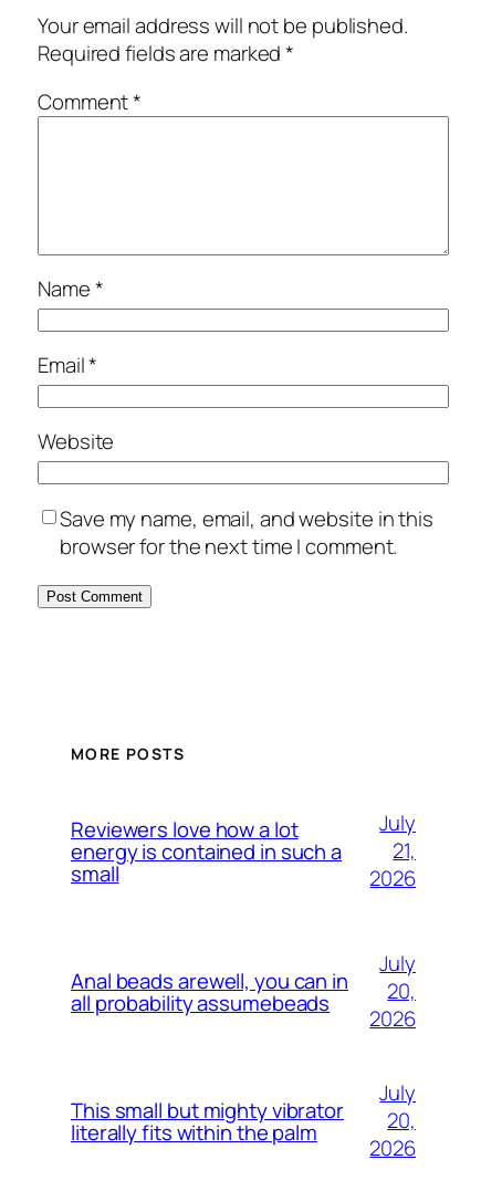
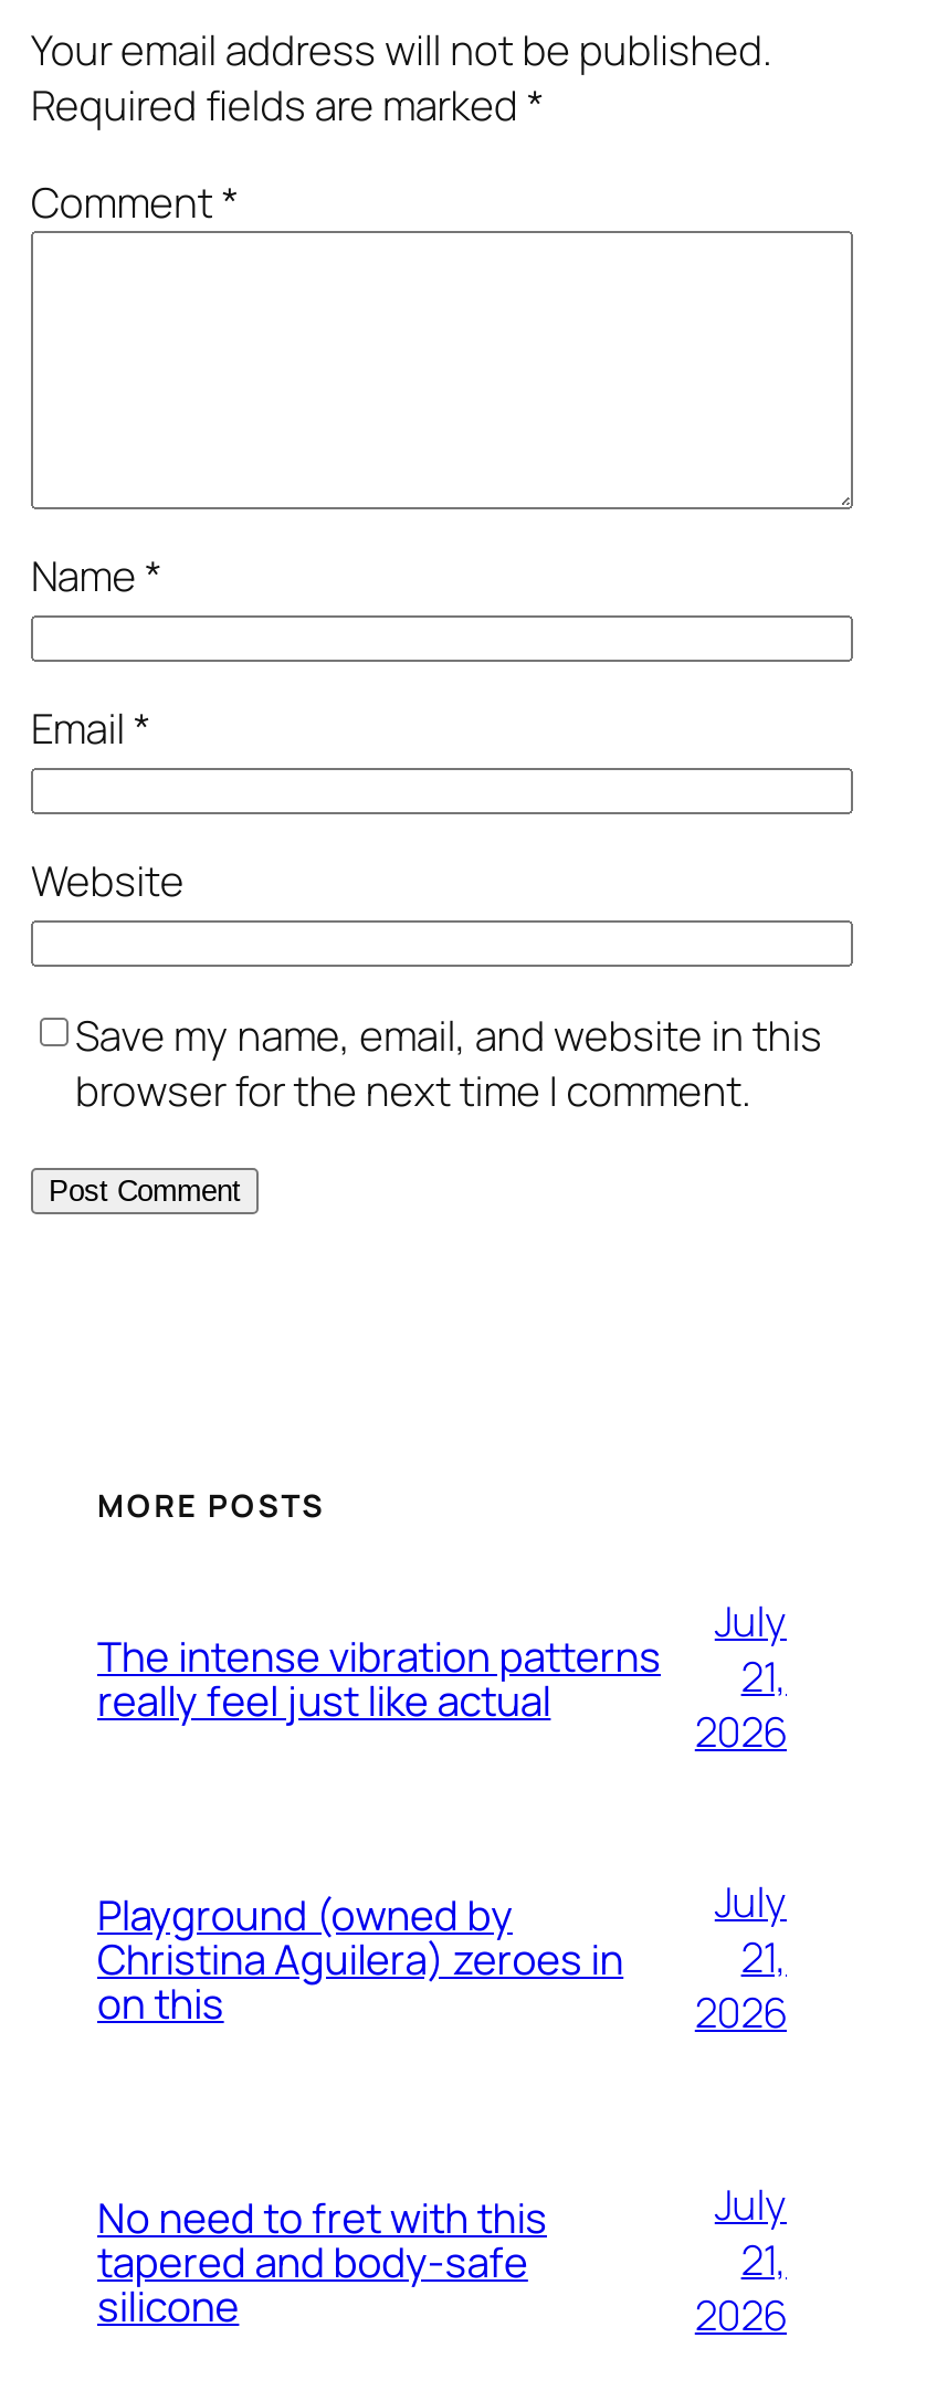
- Reviewers love how a lot
- energy is contained in such a
- small
+ The intense vibration patterns
+ really feel just like actual

- Anal beads arewell, you can in
- all probability assumebeads
+ Playground (owned by
+ Christina Aguilera) zeroes in
+ on this

- 20,
+ 21,

- This small but mighty vibrator
- literally fits within the palm
+ No need to fret with this
+ tapered and body-safe
+ silicone

- 20,
+ 21,
